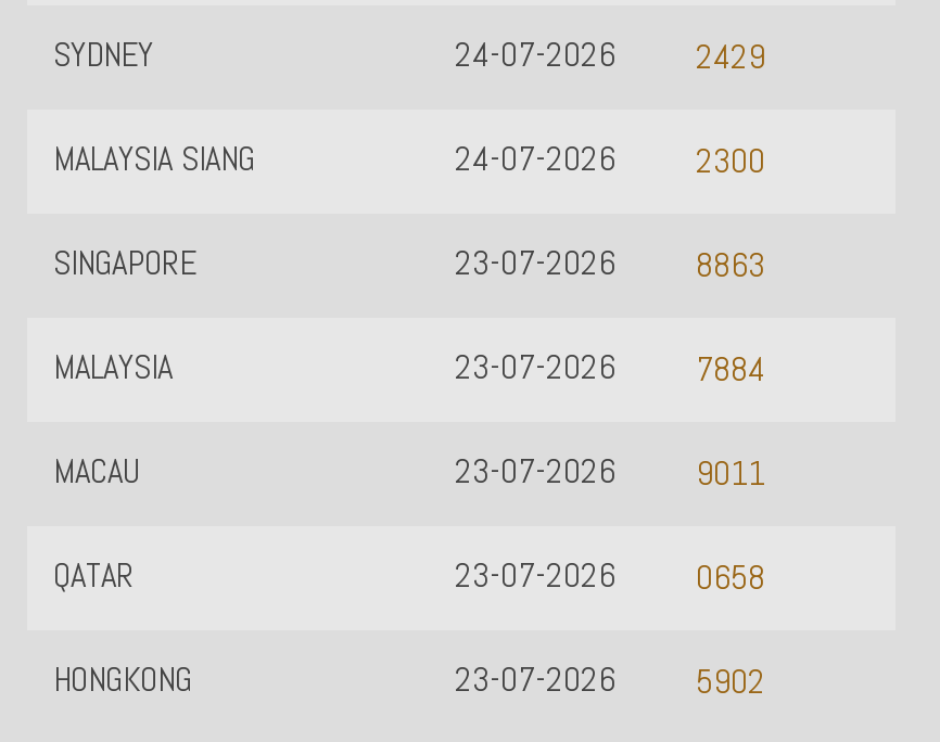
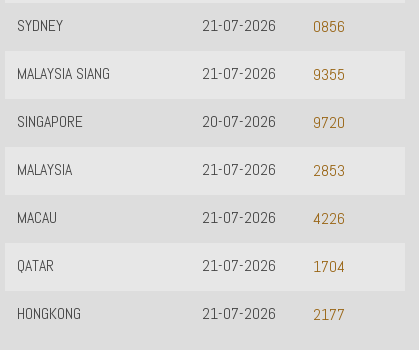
- 24-07-2026
+ 21-07-2026

- 2429
+ 0856

- 24-07-2026
+ 21-07-2026

- 2300
+ 9355

- 23-07-2026
+ 20-07-2026

- 8863
+ 9720

- 23-07-2026
+ 21-07-2026

- 7884
+ 2853

- 23-07-2026
+ 21-07-2026

- 9011
+ 4226

- 23-07-2026
+ 21-07-2026

- 0658
+ 1704

- 23-07-2026
+ 21-07-2026

- 5902
+ 2177
